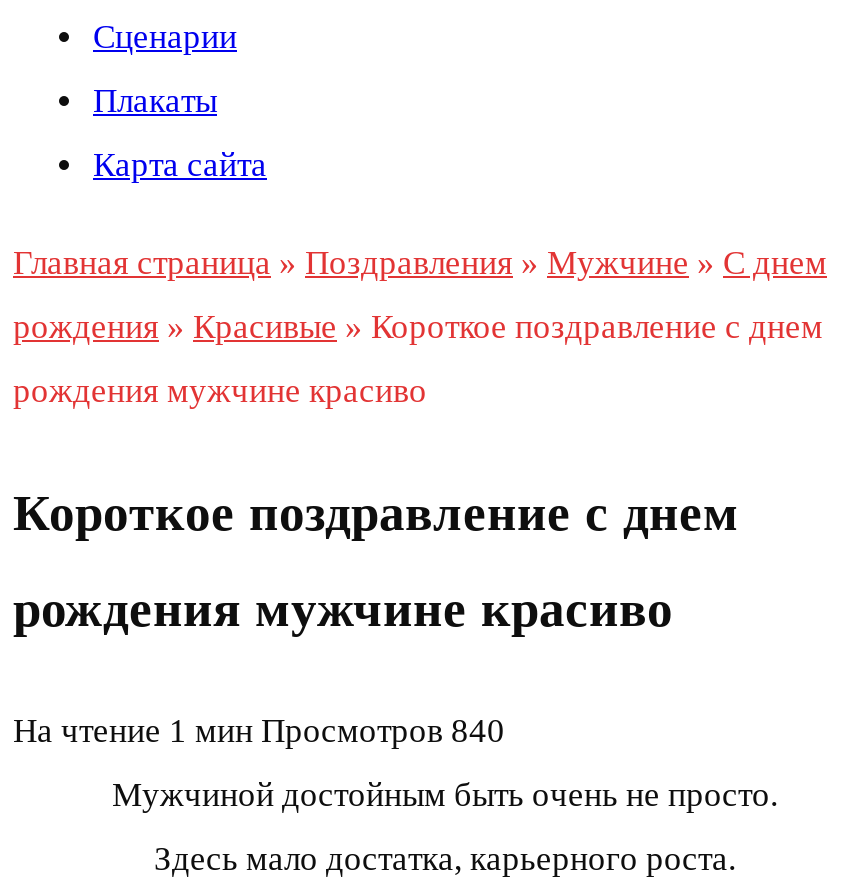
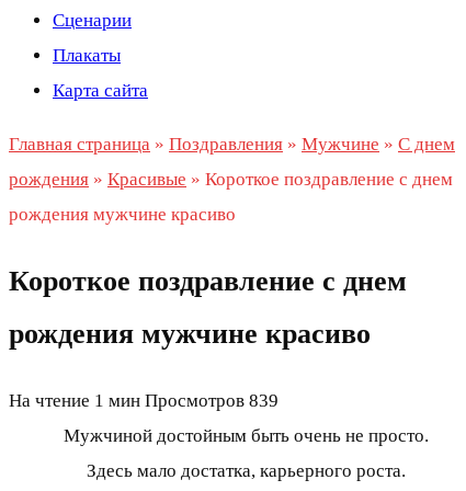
- На чтение 1 мин Просмотров 840
+ На чтение 1 мин Просмотров 839
